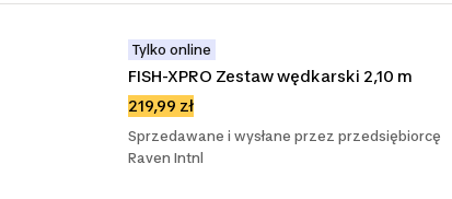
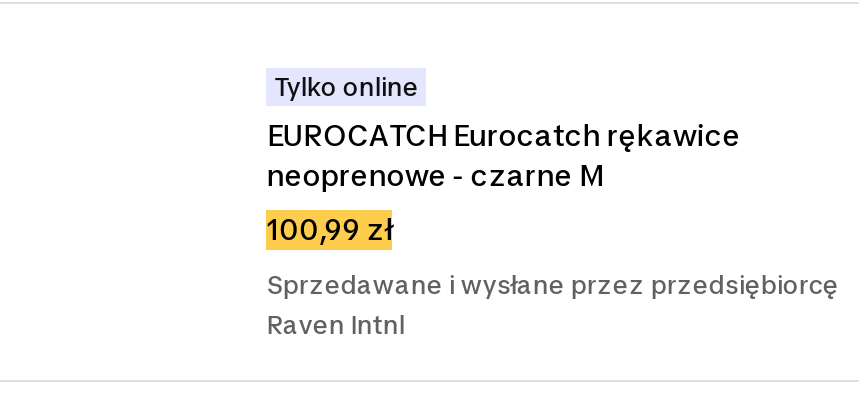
- FISH-XPRO Zestaw wędkarski 2,10 m
+ EUROCATCH Eurocatch rękawice
+ neoprenowe - czarne M

- 219,99 zł
+ 100,99 zł
